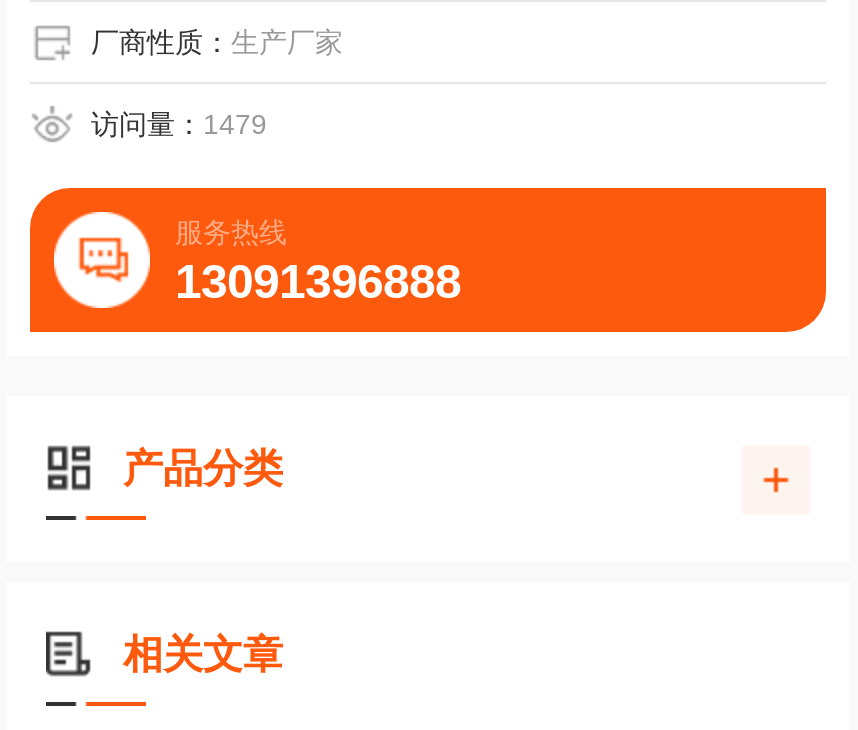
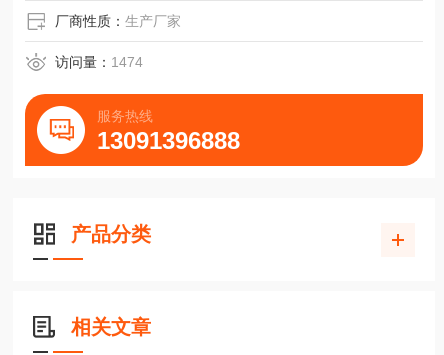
- 访问量：1479
+ 访问量：1474
